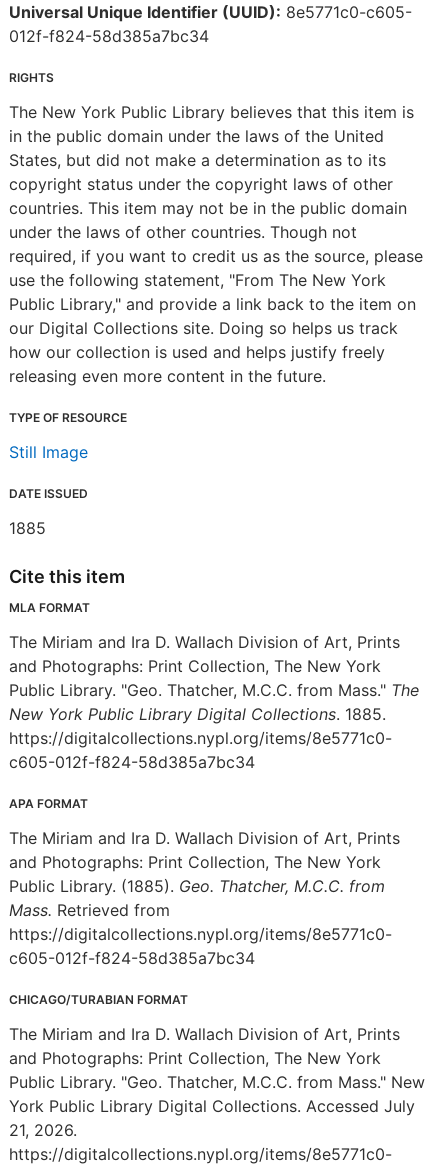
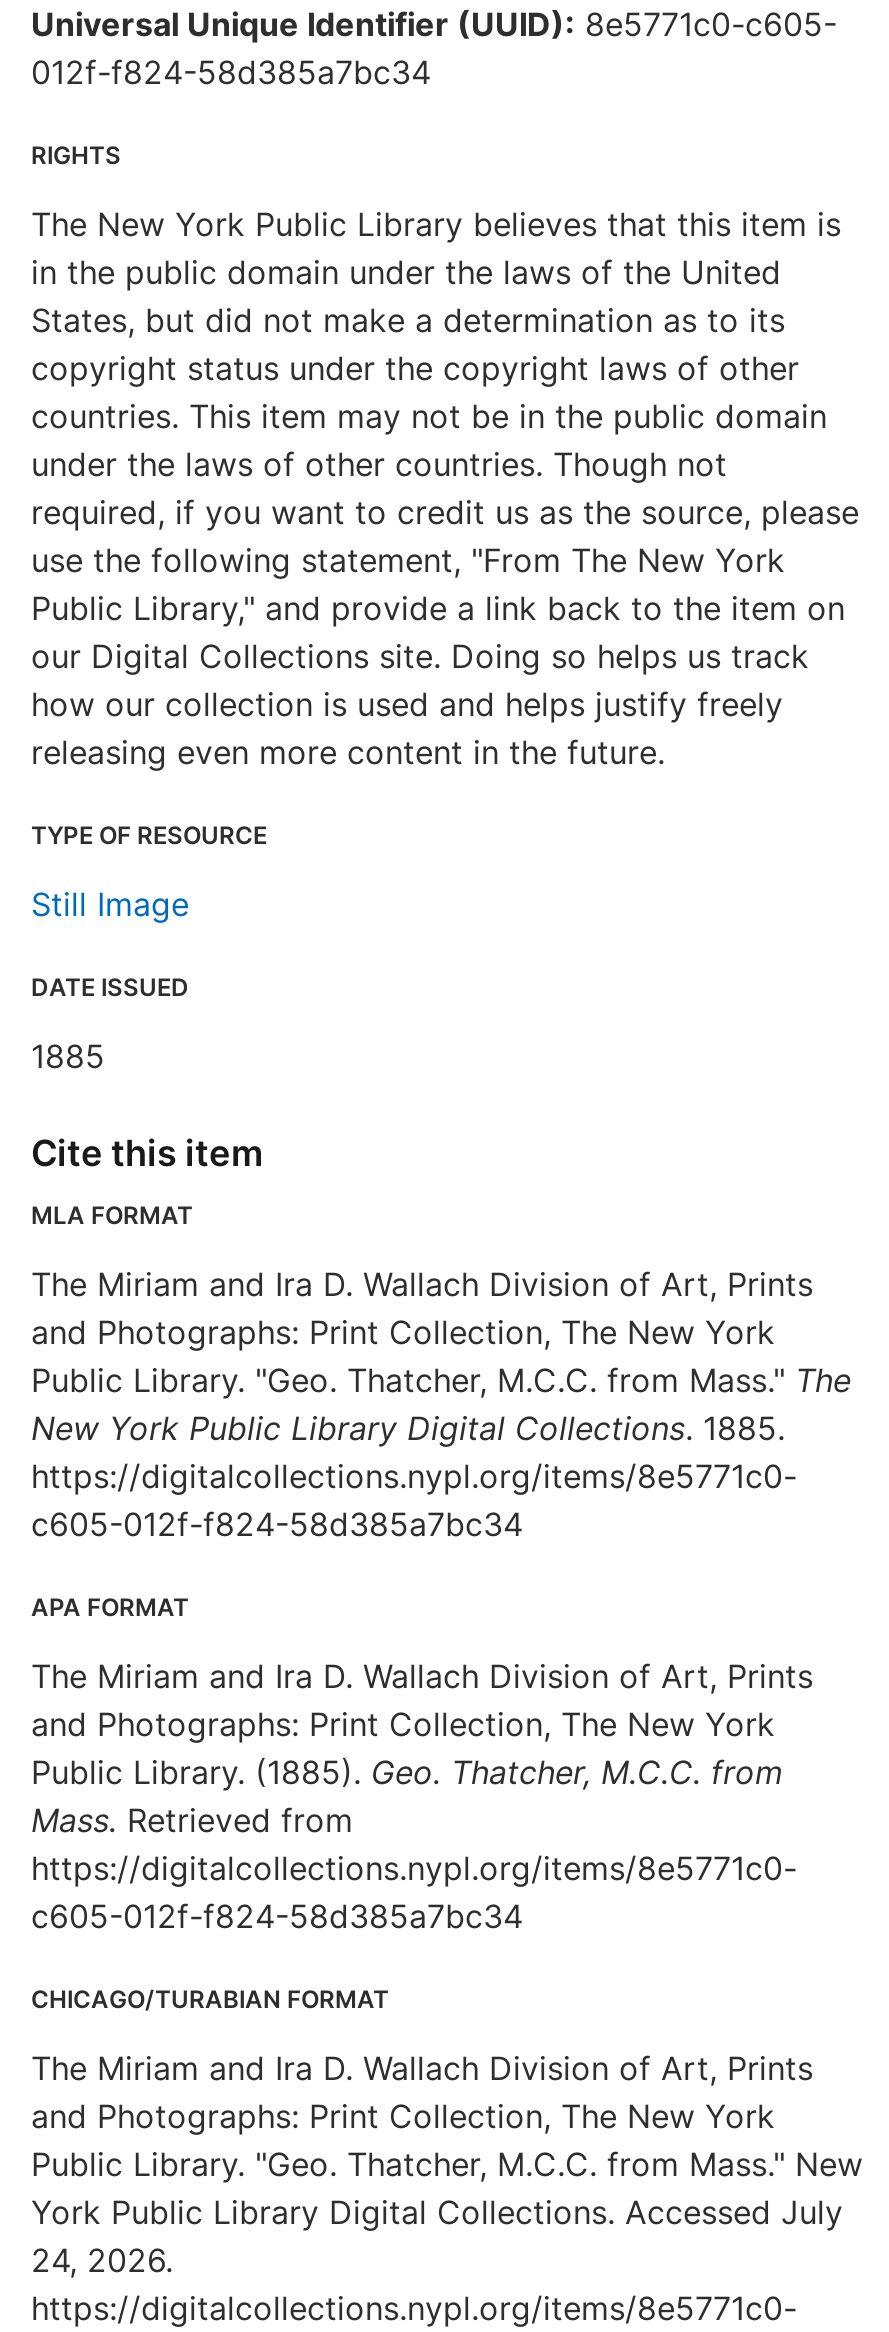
- 21, 2026.
+ 24, 2026.
